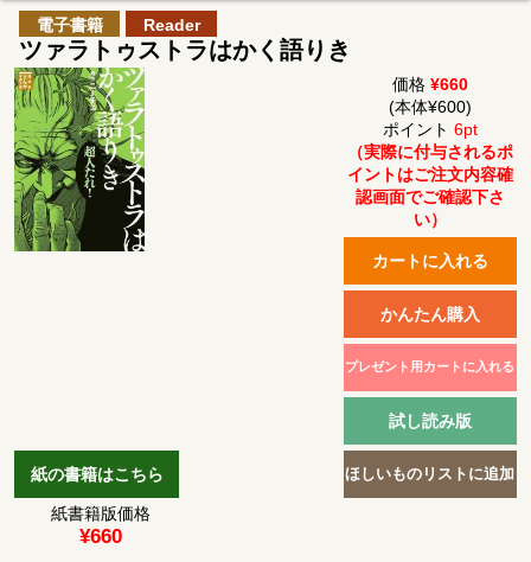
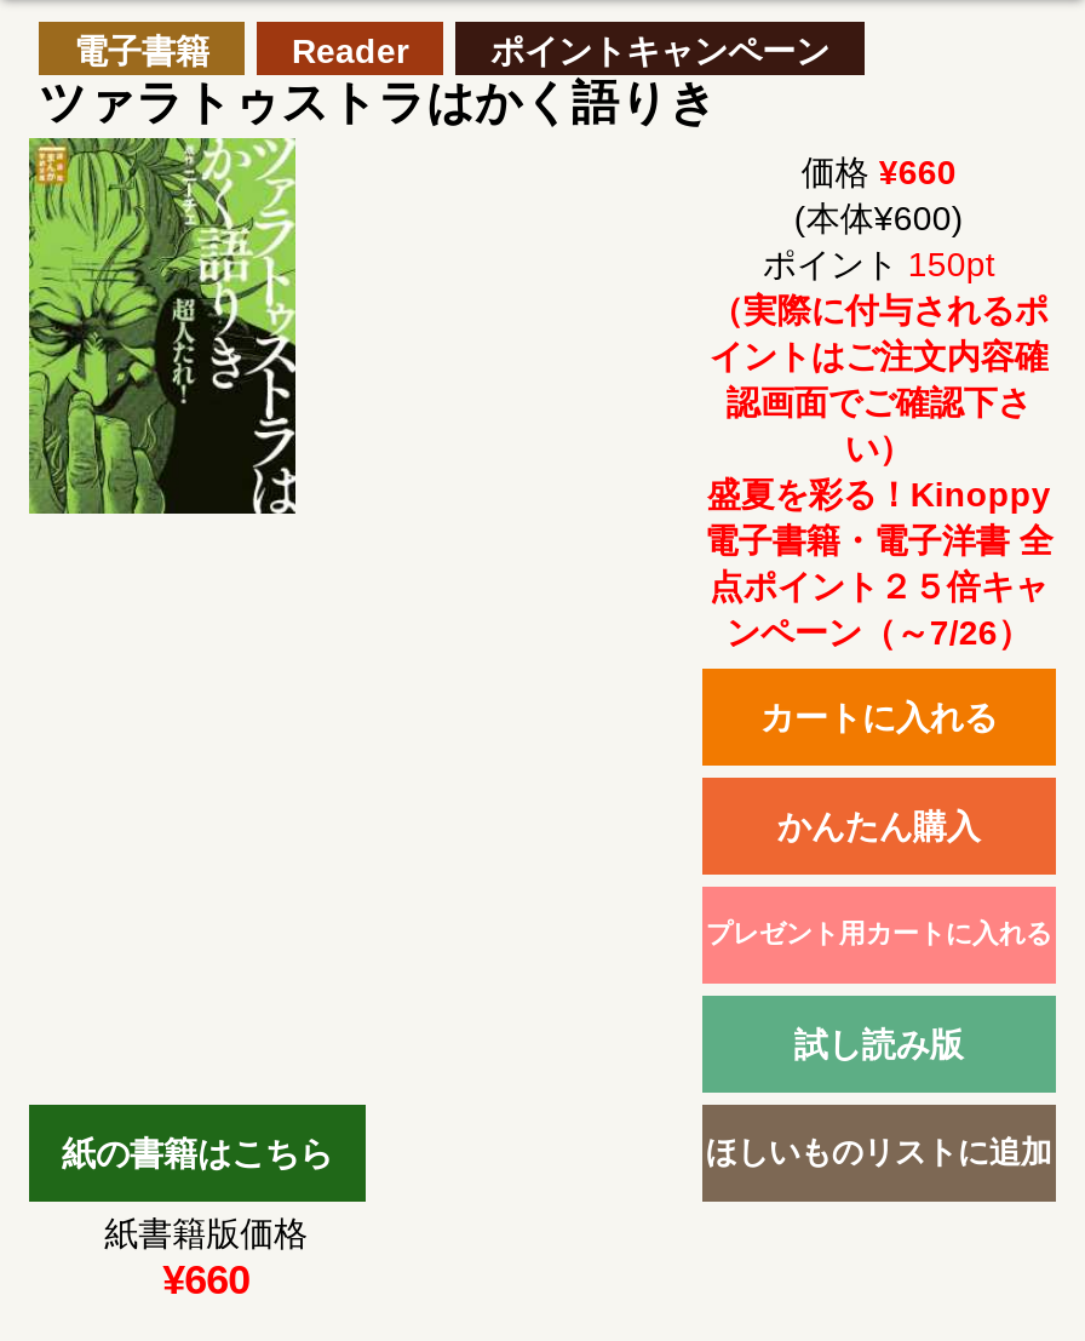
+ ポイントキャンペーン

- ポイント6pt
+ ポイント150pt

+ 盛夏を彩る！Kinoppy
+ 電子書籍・電子洋書 全
+ 点ポイント２５倍キャ
+ ンペーン（～7/26）
